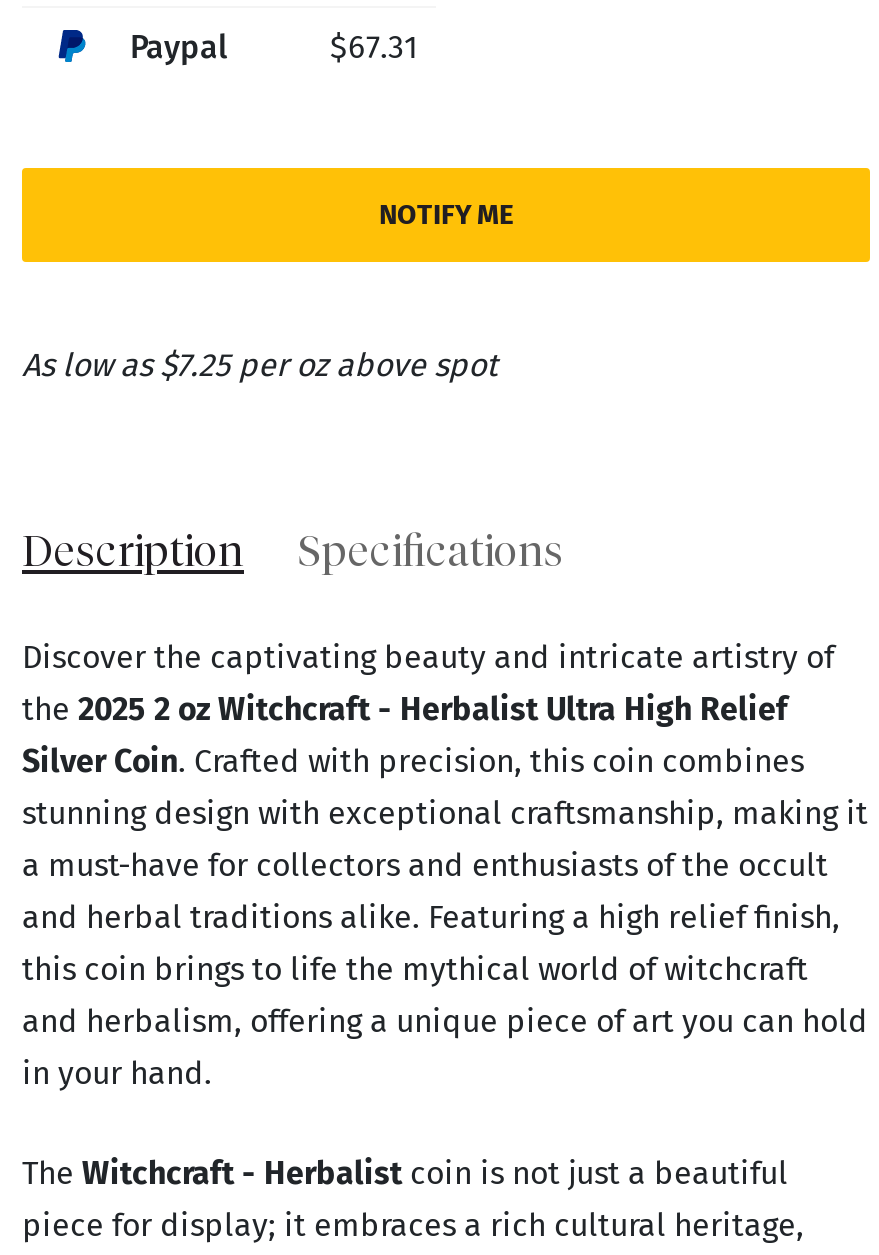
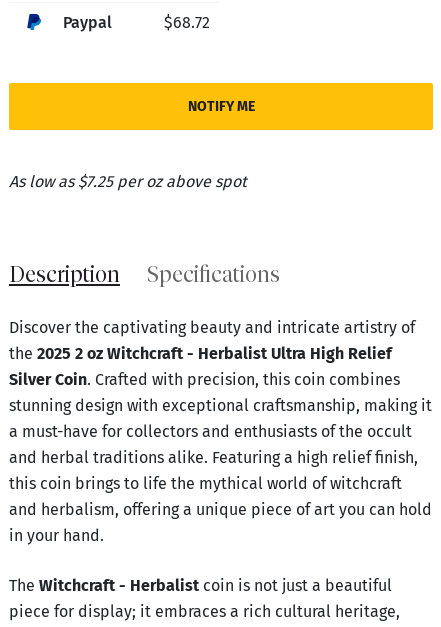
- $67.31
+ $68.72
